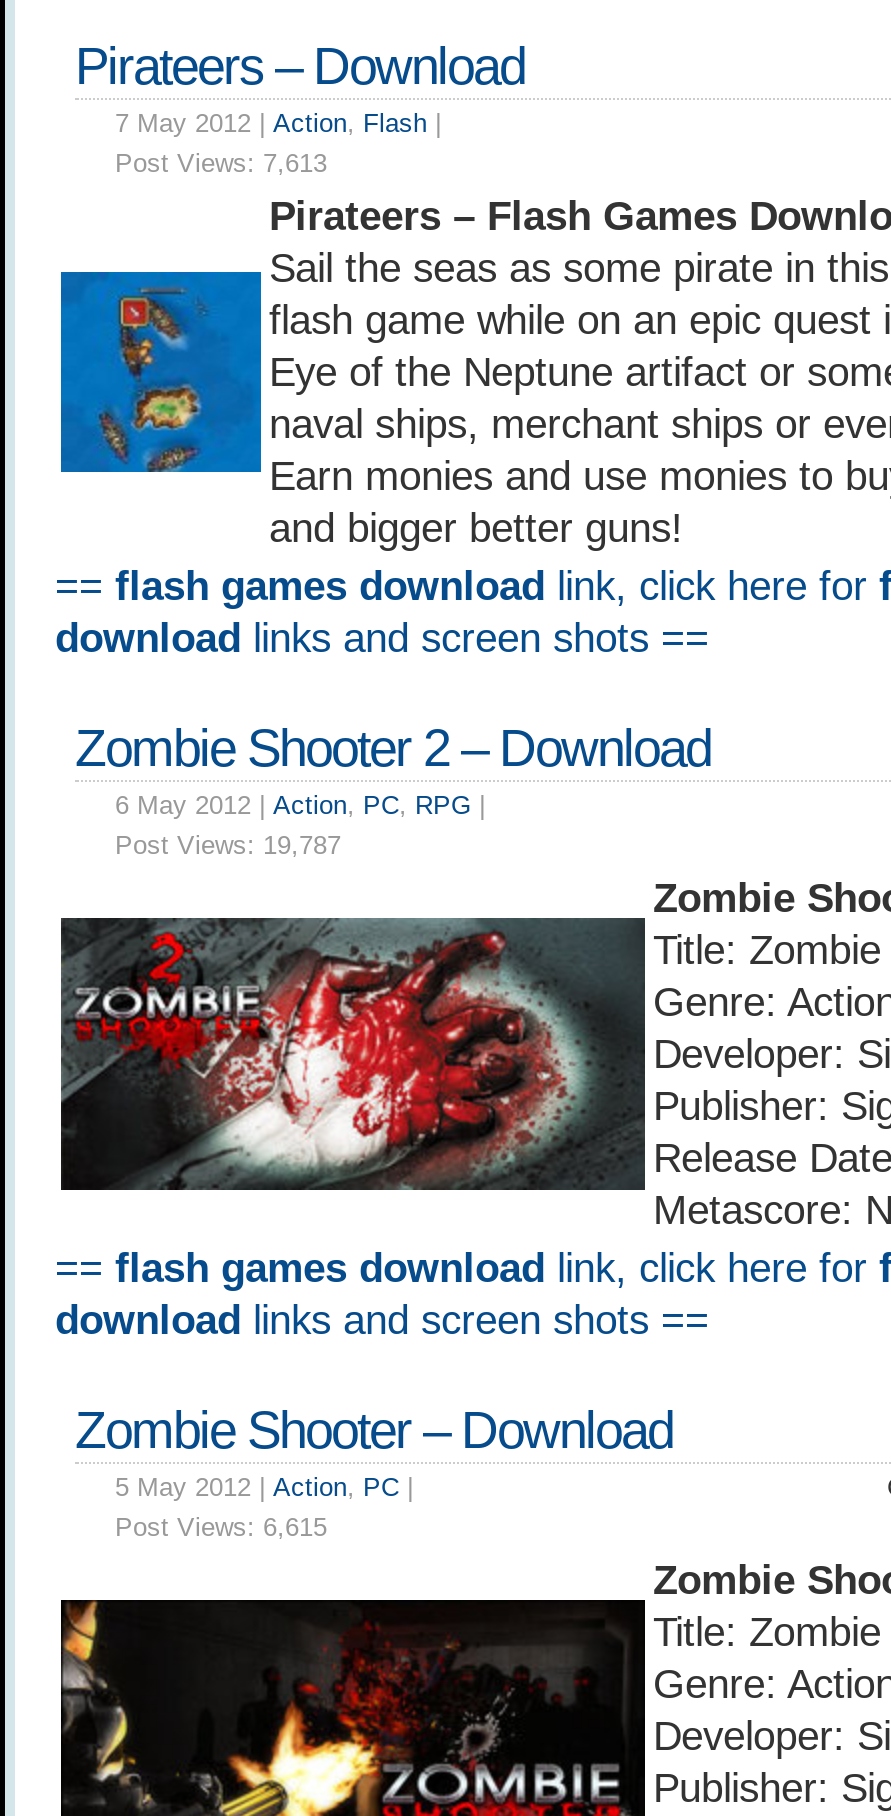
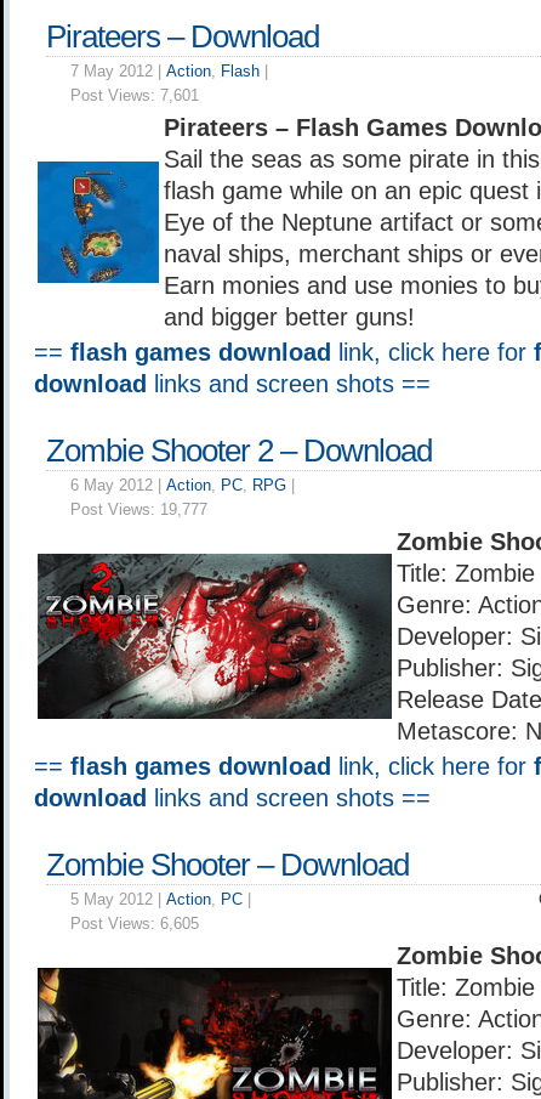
- Post Views: 7,613
+ Post Views: 7,601

- Post Views: 19,787
+ Post Views: 19,777

- Post Views: 6,615
+ Post Views: 6,605
